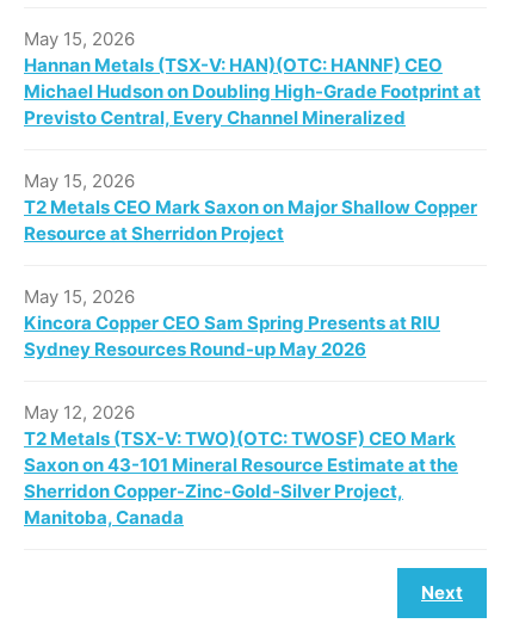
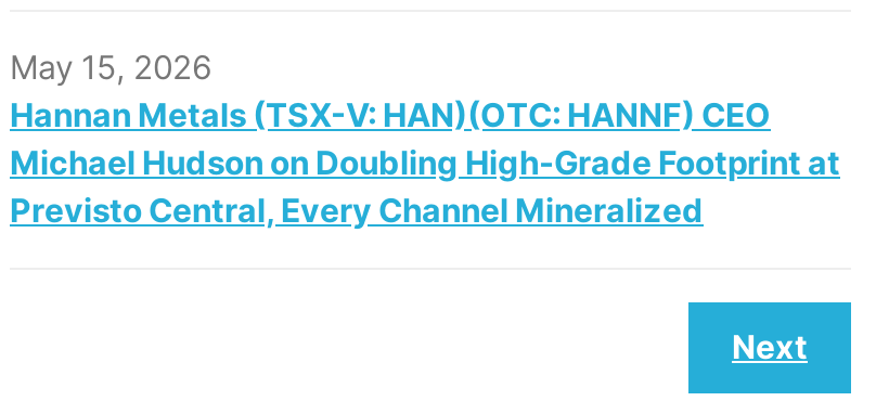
- May 15, 2026
- T2 Metals CEO Mark Saxon on Major Shallow Copper
- Resource at Sherridon Project
- May 15, 2026
- Kincora Copper CEO Sam Spring Presents at RIU
- Sydney Resources Round-up May 2026
- May 12, 2026
- T2 Metals (TSX-V: TWO)(OTC: TWOSF) CEO Mark
- Saxon on 43-101 Mineral Resource Estimate at the
- Sherridon Copper-Zinc-Gold-Silver Project,
- Manitoba, Canada
